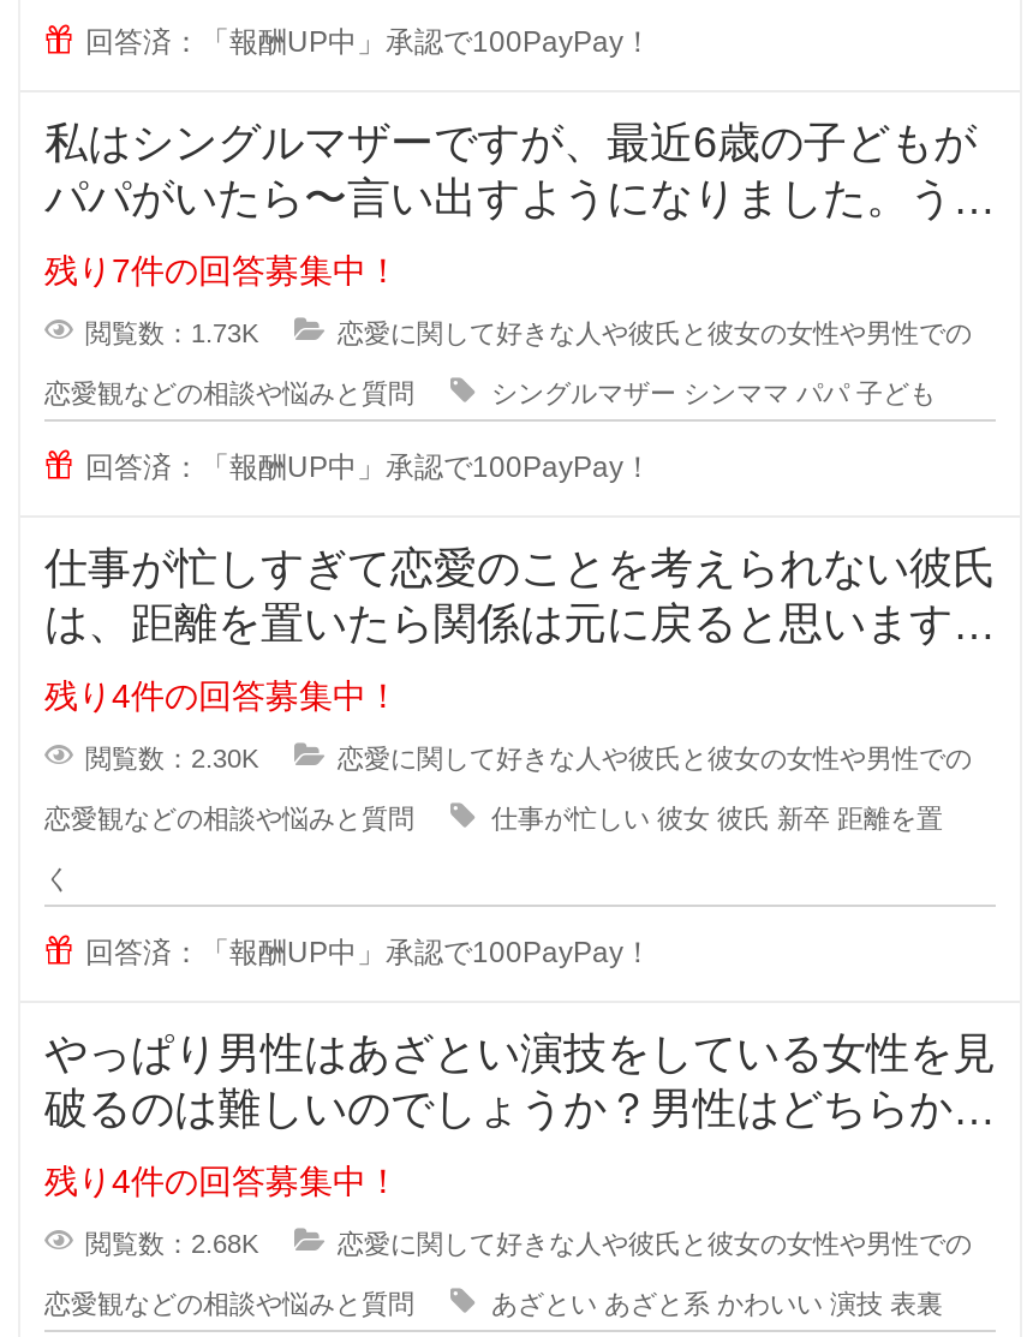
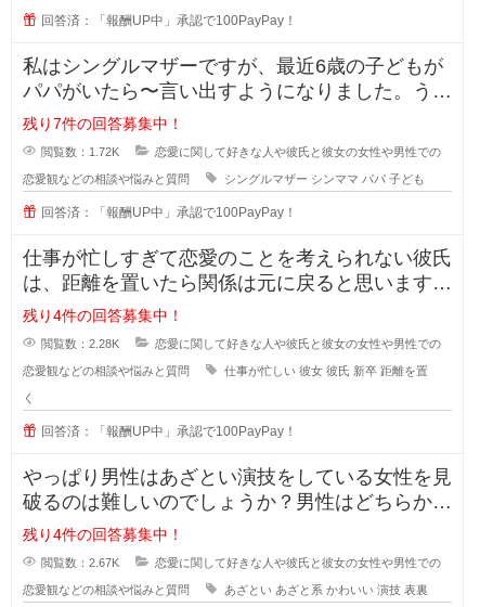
- 閲覧数：1.73K
+ 閲覧数：1.72K

- 閲覧数：2.30K
+ 閲覧数：2.28K

- 閲覧数：2.68K
+ 閲覧数：2.67K
